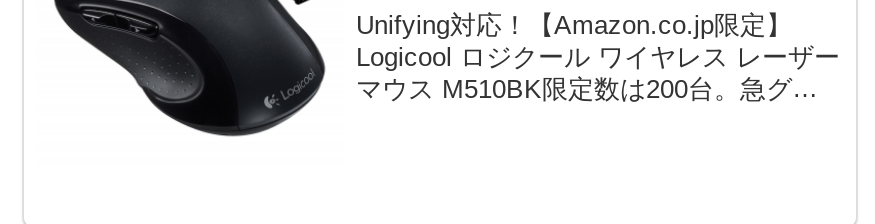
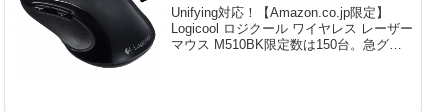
- マウス M510BK限定数は200台。急グ
+ マウス M510BK限定数は150台。急グ
